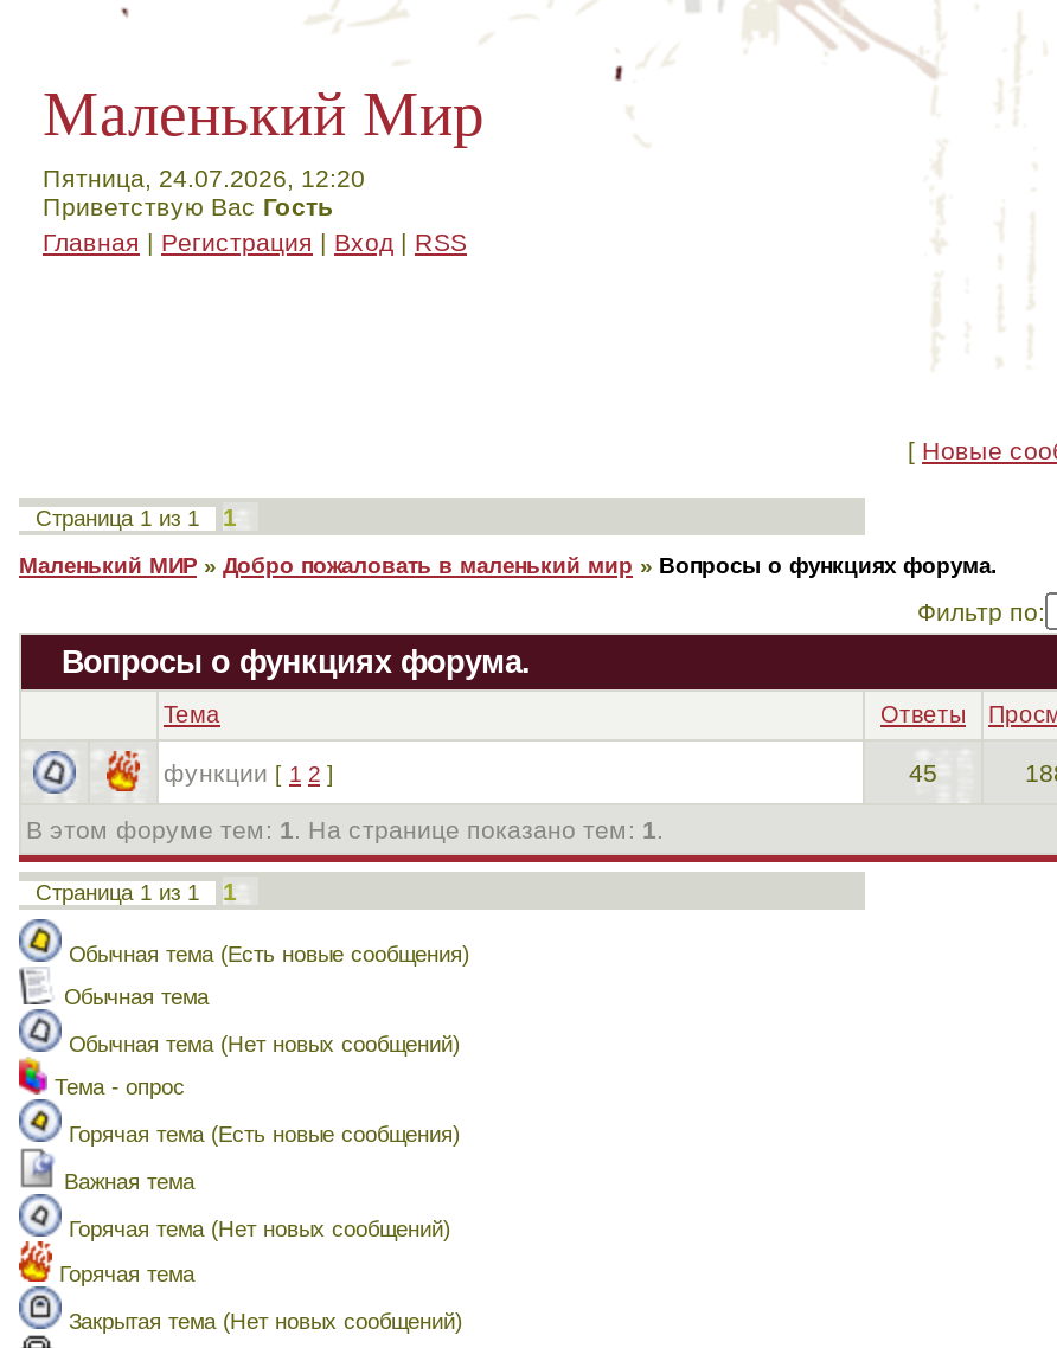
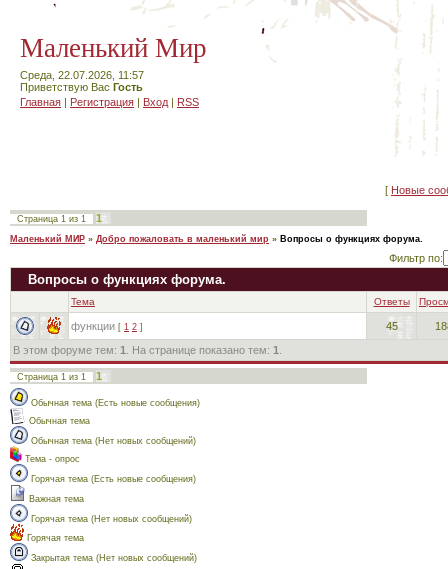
- Пятница, 24.07.2026, 12:20
+ Среда, 22.07.2026, 11:57
